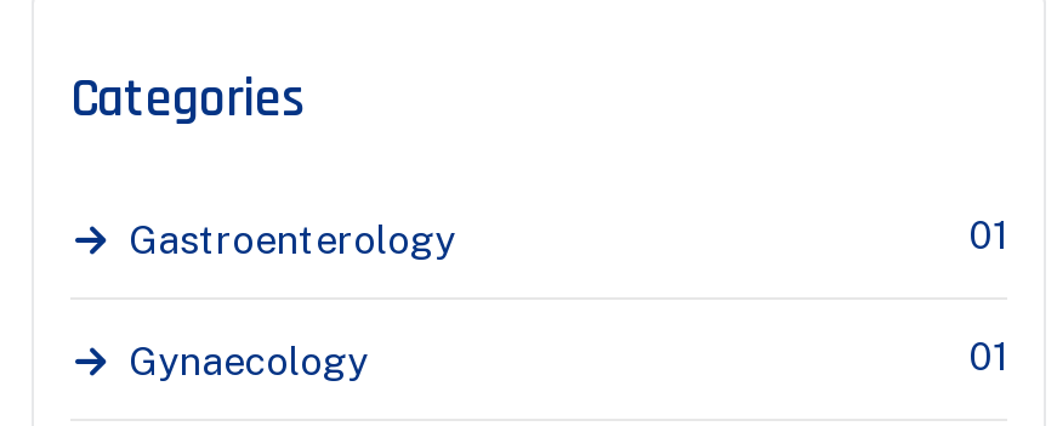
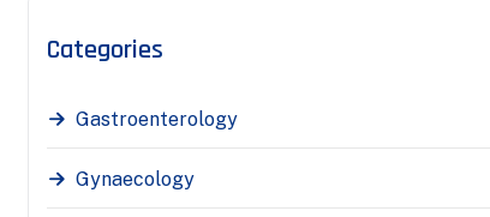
- 01

- 01
